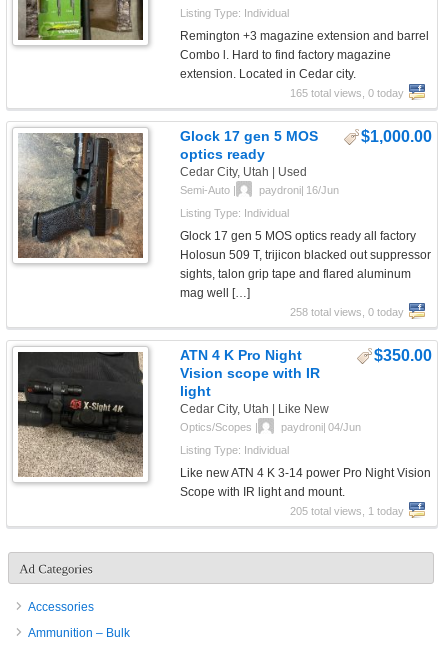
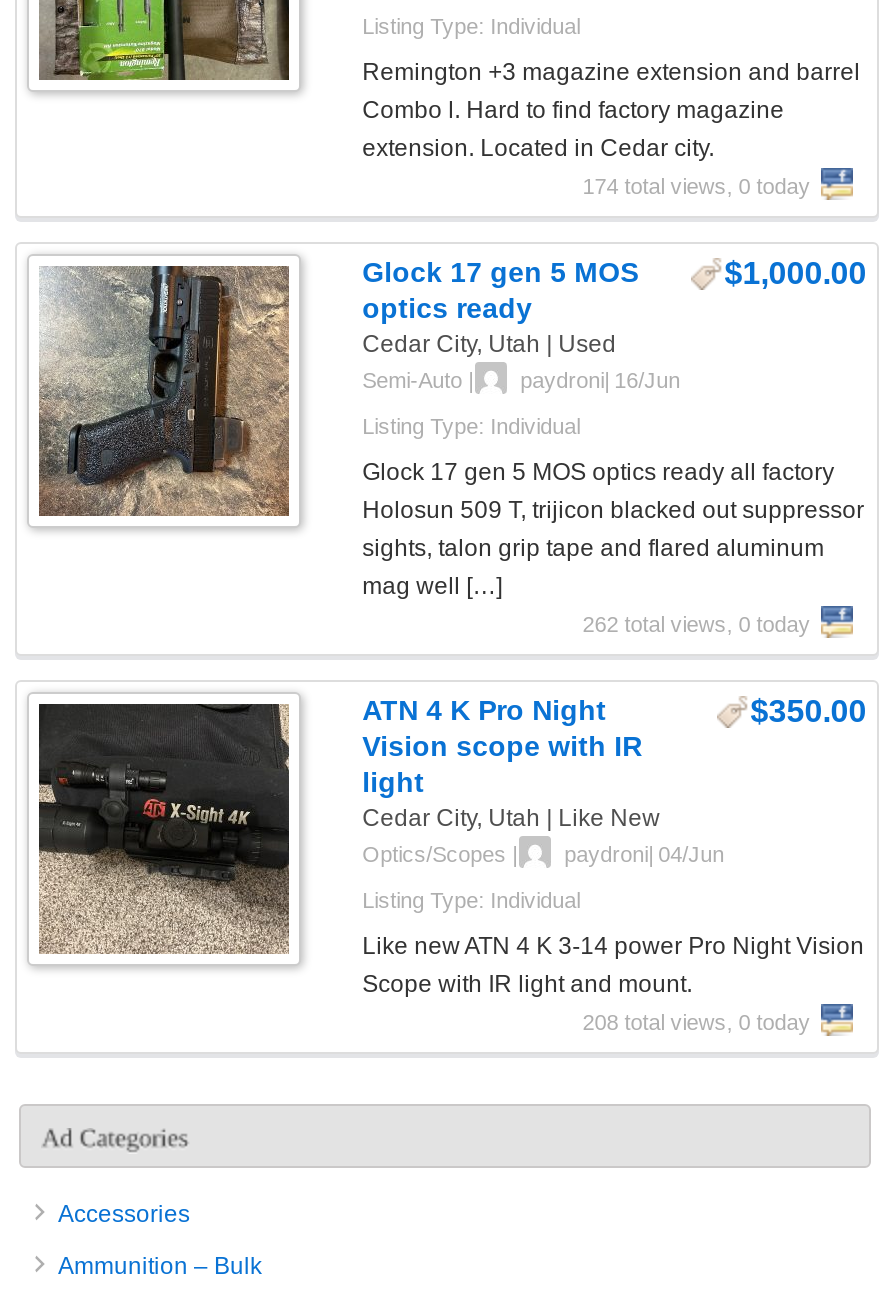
- 165 total views, 0 today
+ 174 total views, 0 today

- 258 total views, 0 today
+ 262 total views, 0 today

- 205 total views, 1 today
+ 208 total views, 0 today
